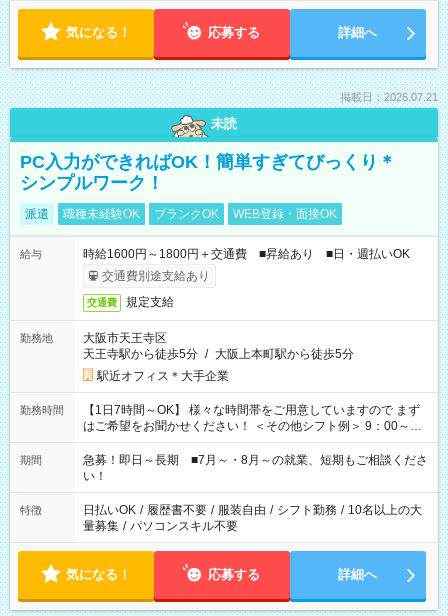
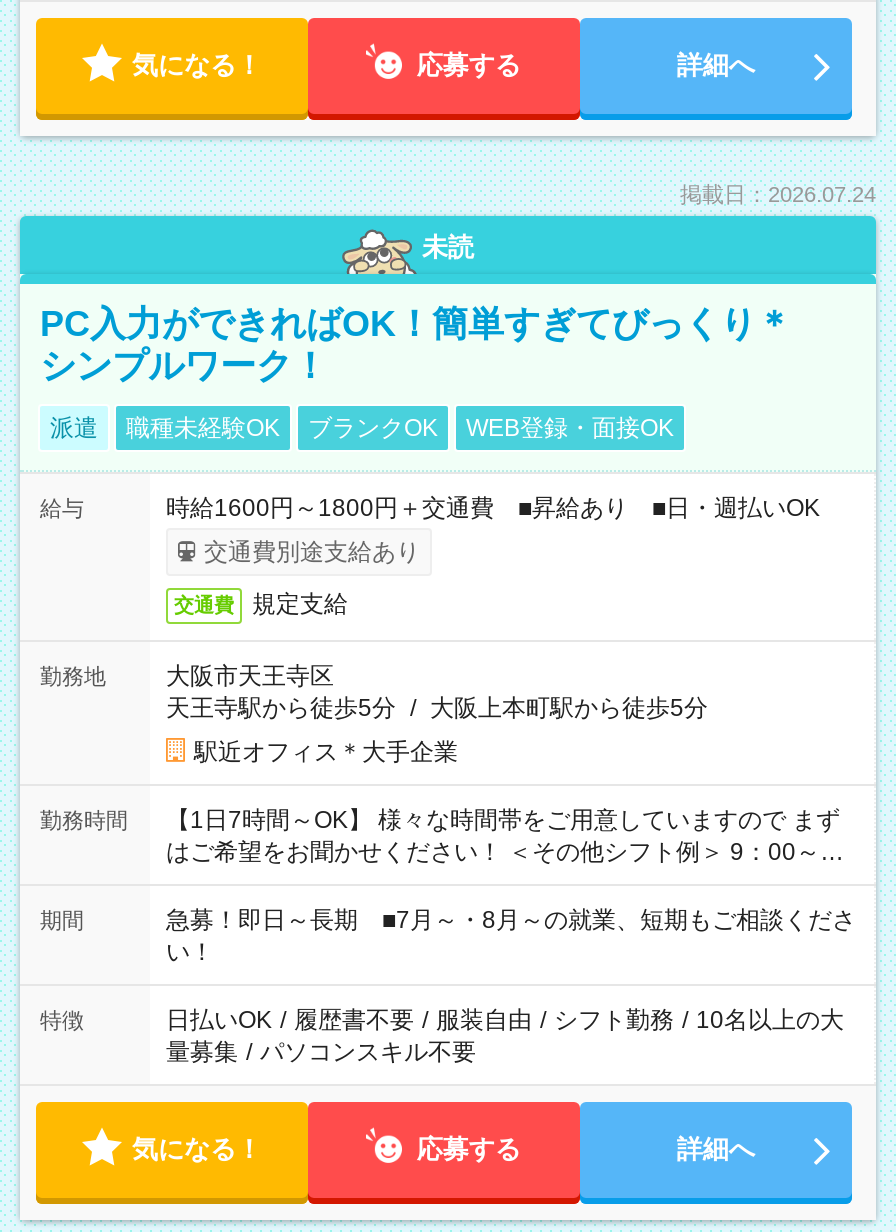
- 掲載日：2026.07.21
+ 掲載日：2026.07.24
